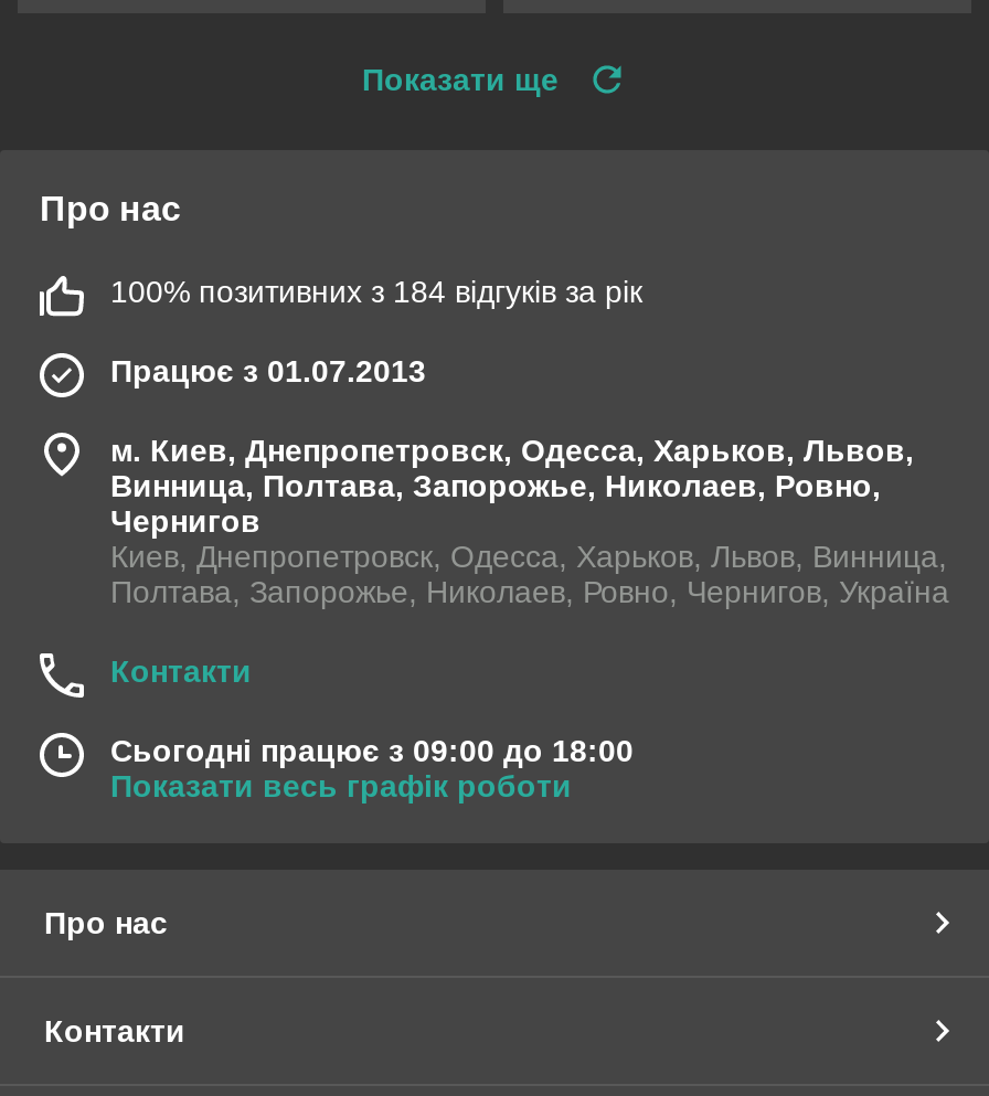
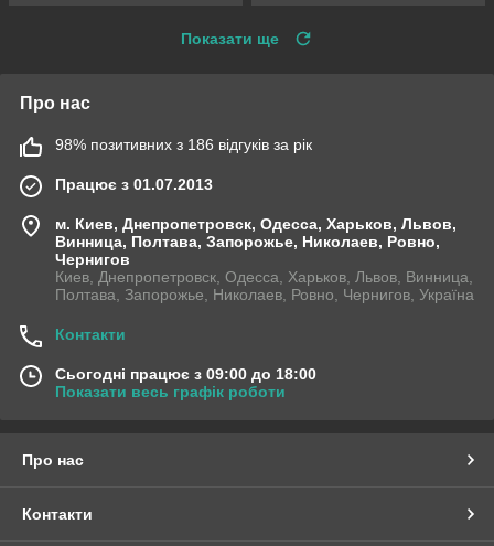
- 100% позитивних з 184 відгуків за рік
+ 98% позитивних з 186 відгуків за рік
